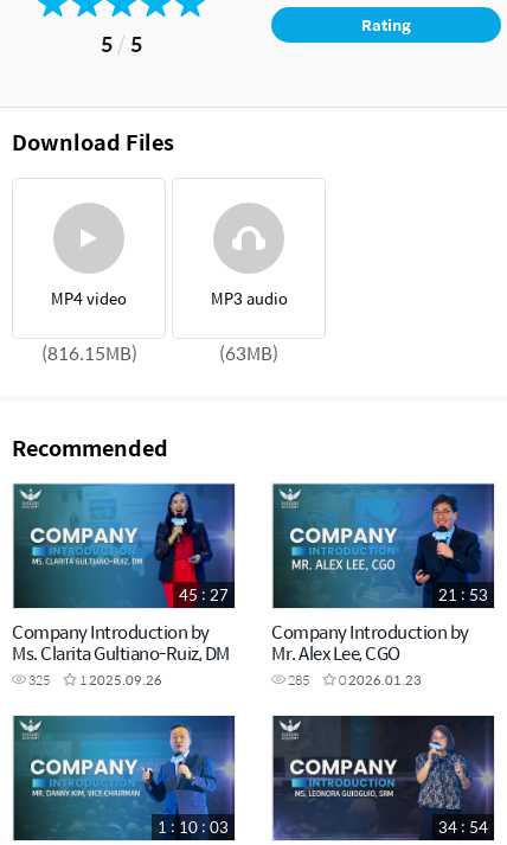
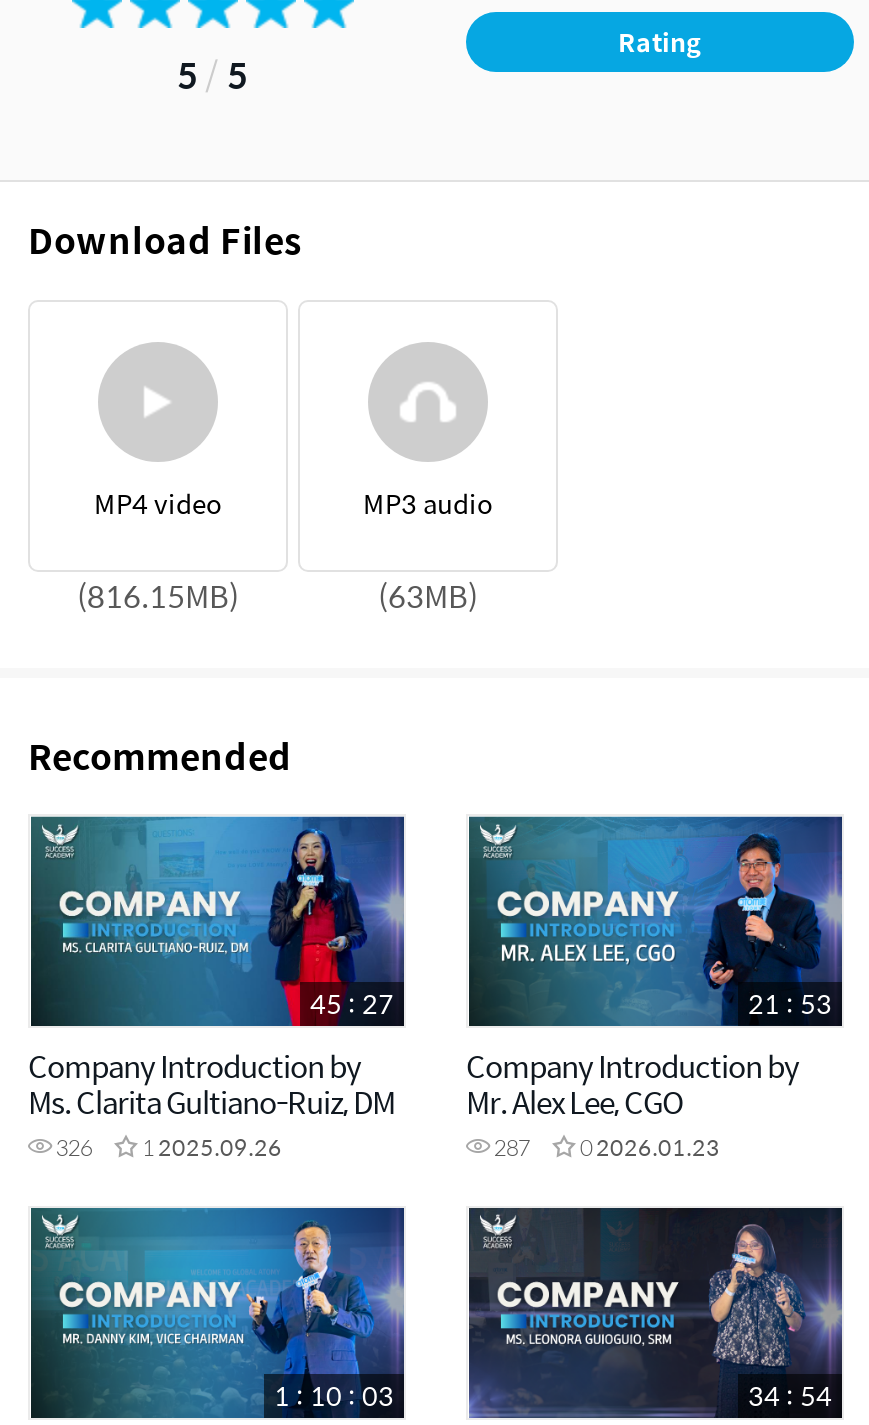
- 325 1 2025.09.26
+ 326 1 2025.09.26

- 285 0 2026.01.23
+ 287 0 2026.01.23
